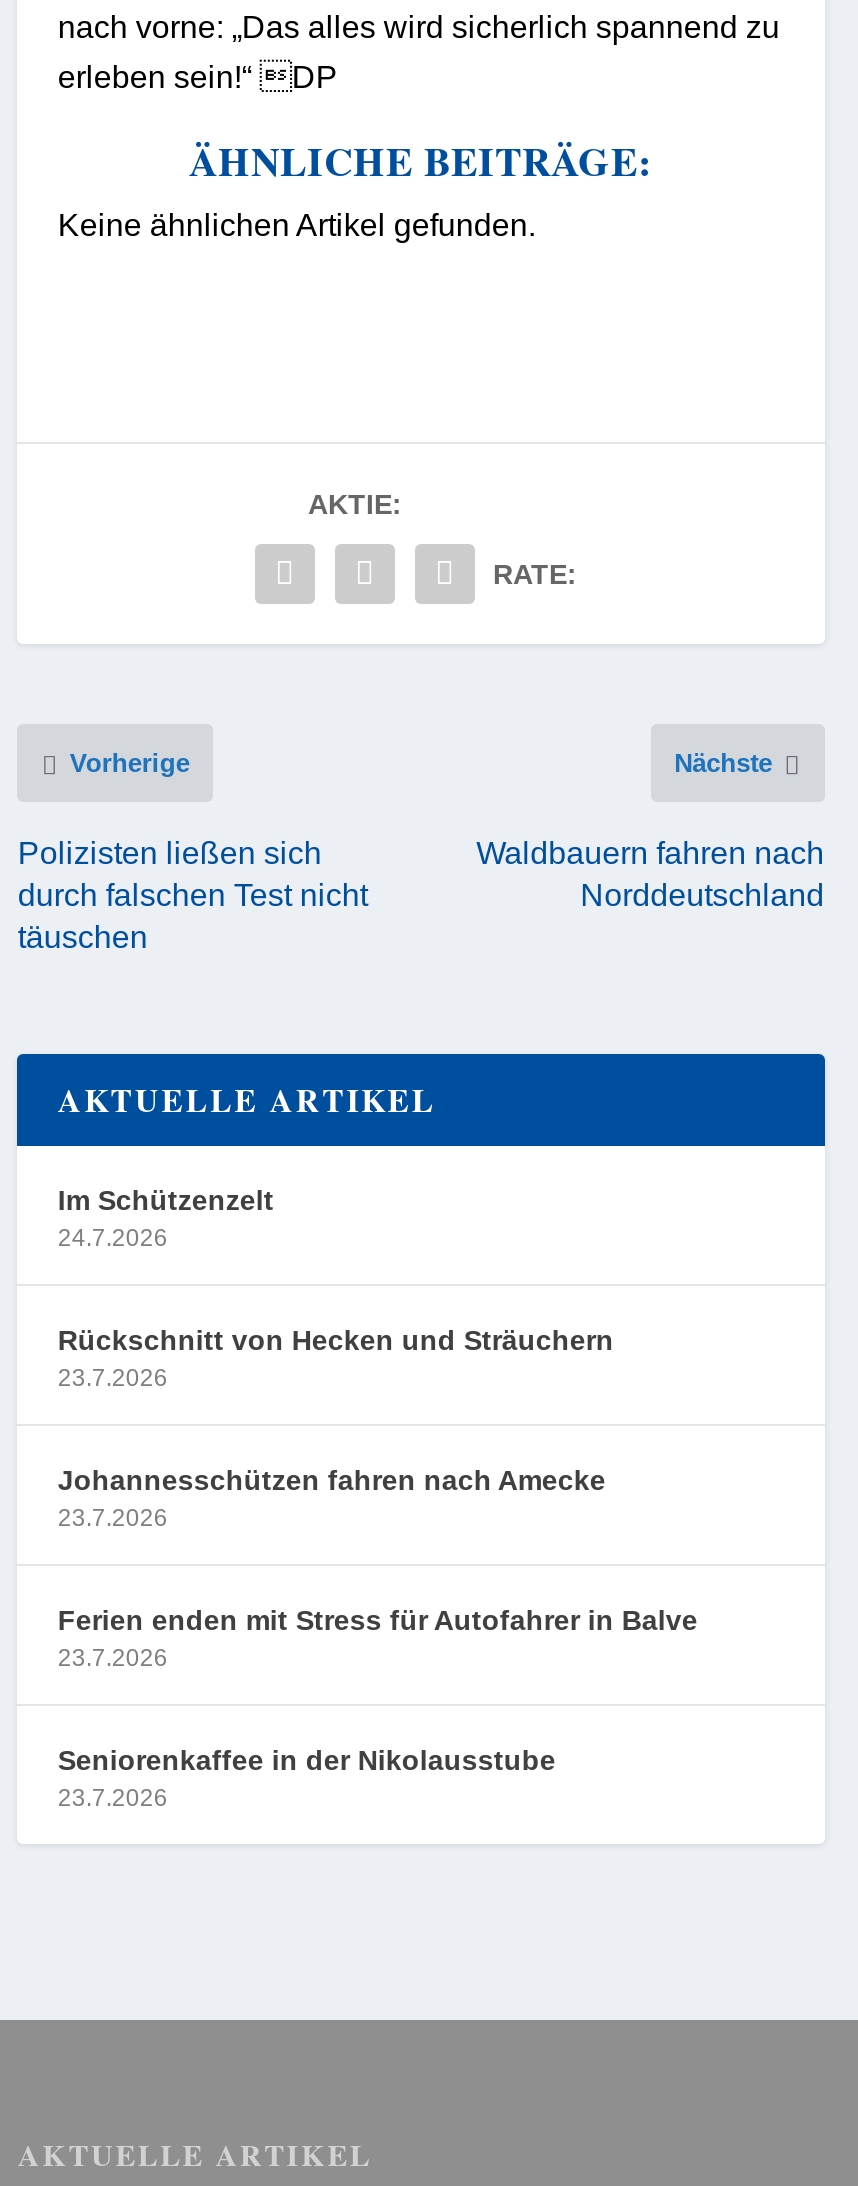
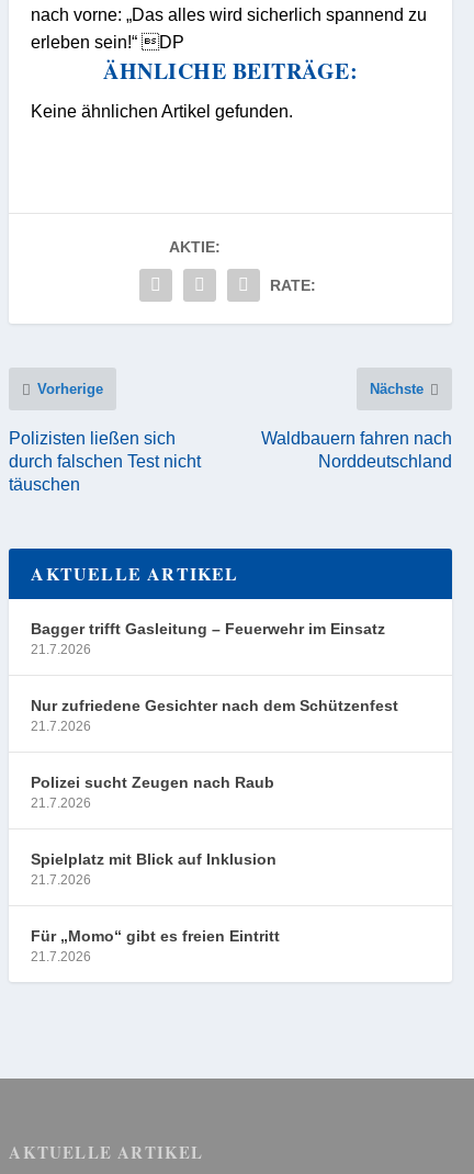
- Im Schützenzelt
- 24.7.2026
+ Bagger trifft Gasleitung – Feuerwehr im Einsatz
+ 21.7.2026

- Rückschnitt von Hecken und Sträuchern
- 23.7.2026
+ Nur zufriedene Gesichter nach dem Schützenfest
+ 21.7.2026

- Johannesschützen fahren nach Amecke
- 23.7.2026
+ Polizei sucht Zeugen nach Raub
+ 21.7.2026

- Ferien enden mit Stress für Autofahrer in Balve
- 23.7.2026
+ Spielplatz mit Blick auf Inklusion
+ 21.7.2026

- Seniorenkaffee in der Nikolausstube
- 23.7.2026
+ Für „Momo“ gibt es freien Eintritt
+ 21.7.2026
